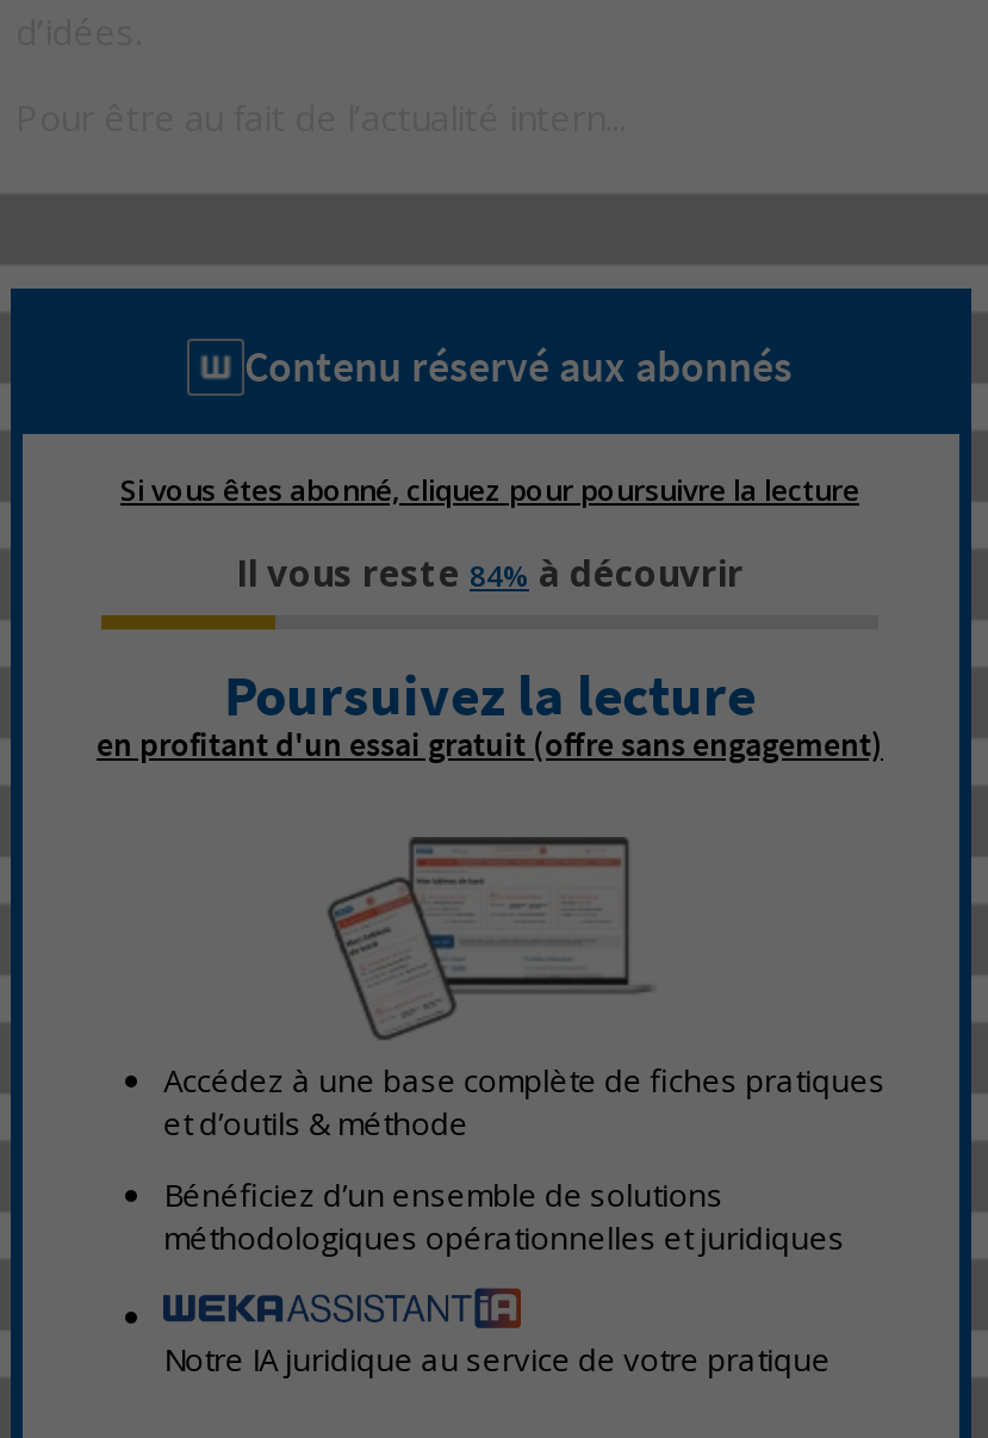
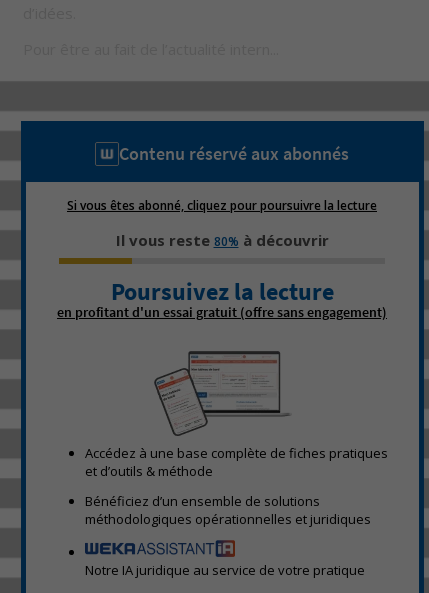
- Il vous reste 84% à découvrir
+ Il vous reste 80% à découvrir
